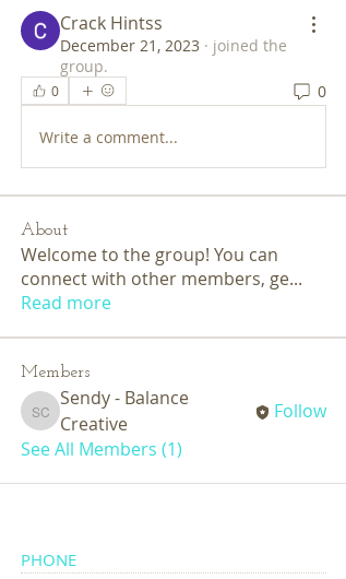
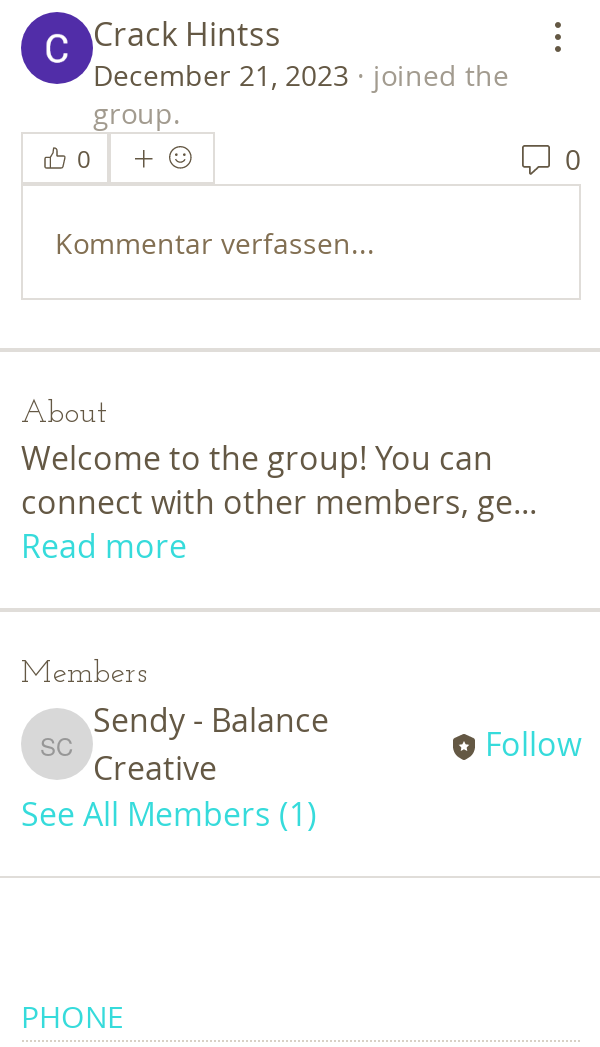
- Write a comment...
+ Kommentar verfassen...
